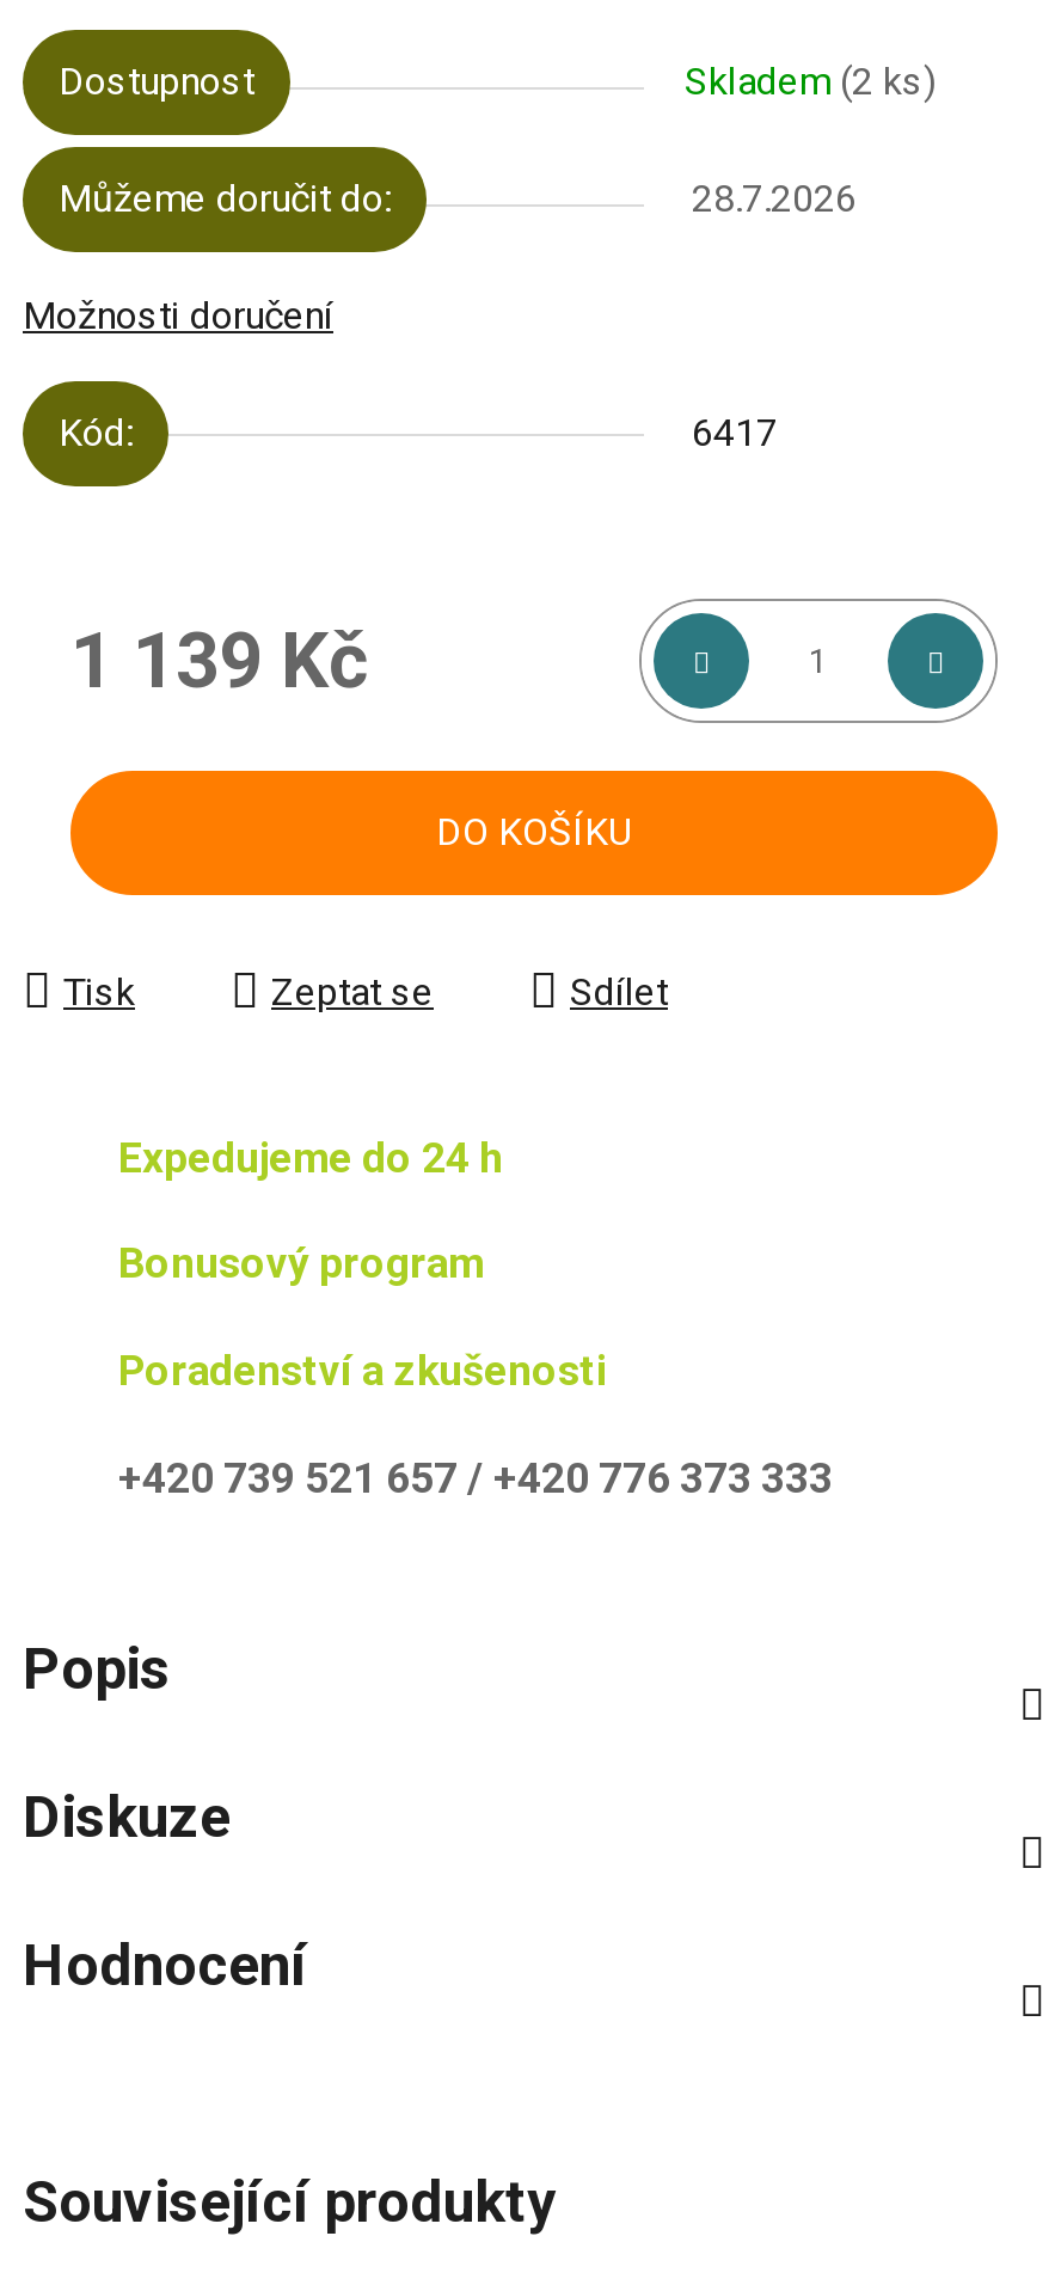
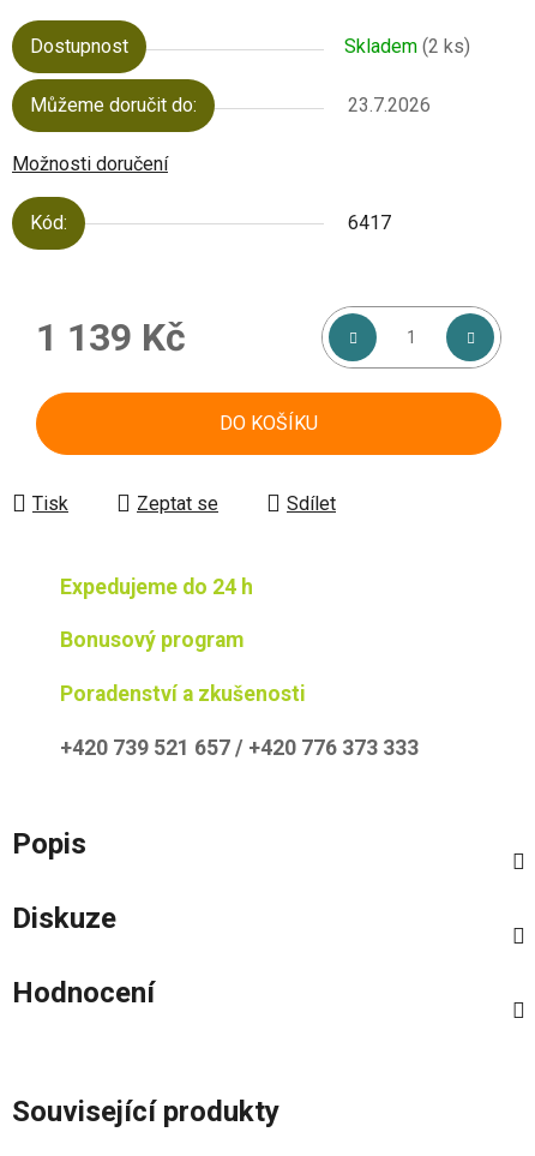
- 28.7.2026
+ 23.7.2026
